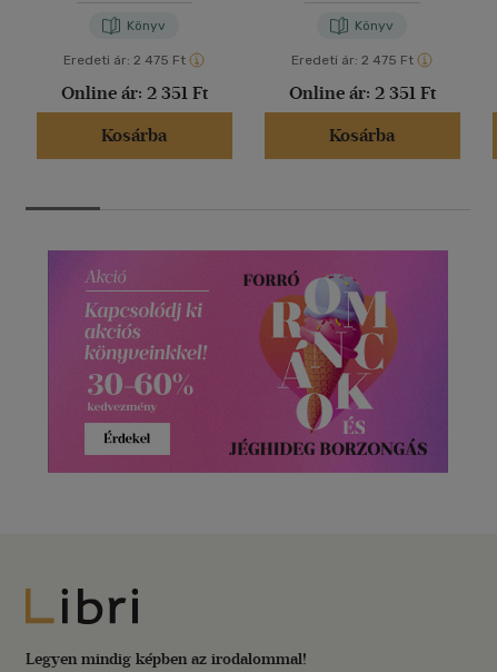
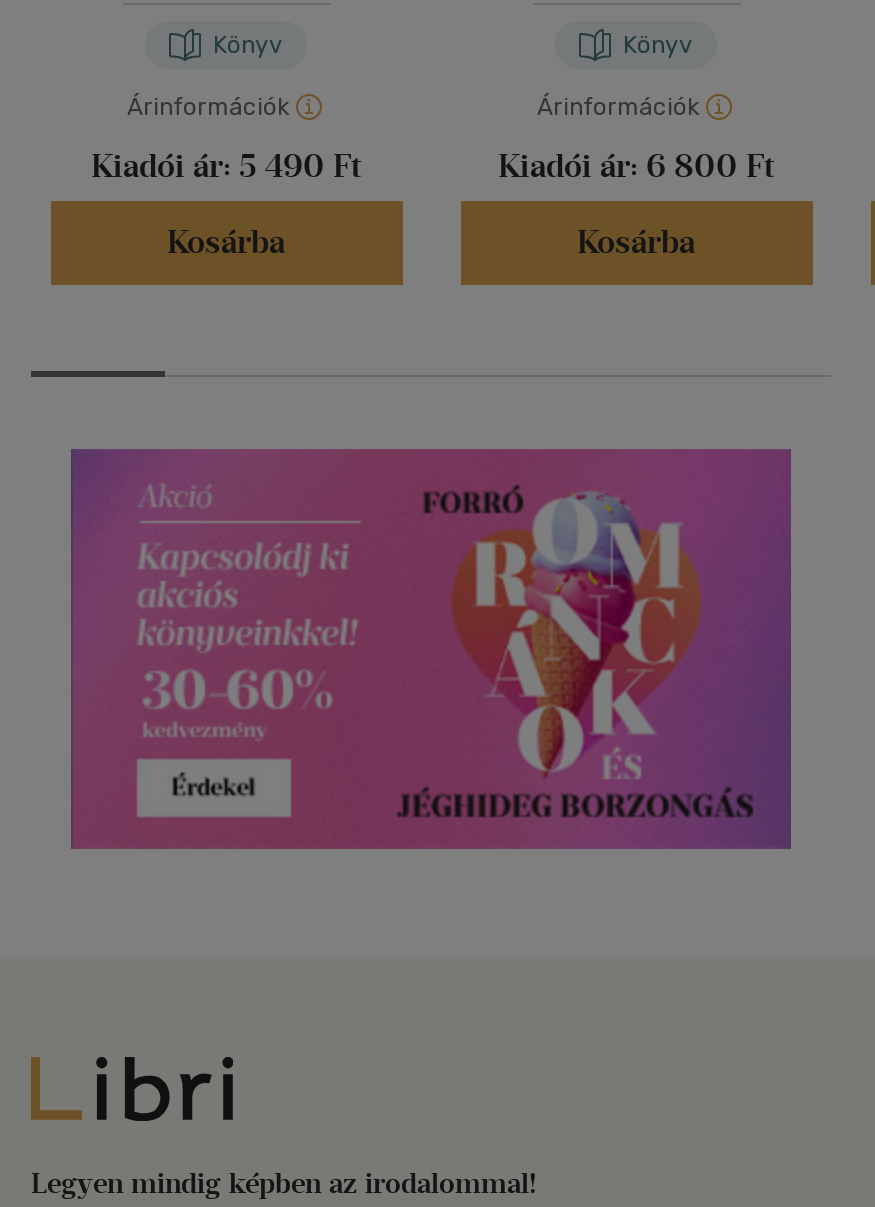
- Eredeti ár: 2 475 Ft
+ Árinformációk

- Eredeti ár: 2 475 Ft
+ Árinformációk

- Online ár: 2 351 Ft
+ Kiadói ár: 5 490 Ft

- Online ár: 2 351 Ft
+ Kiadói ár: 6 800 Ft
